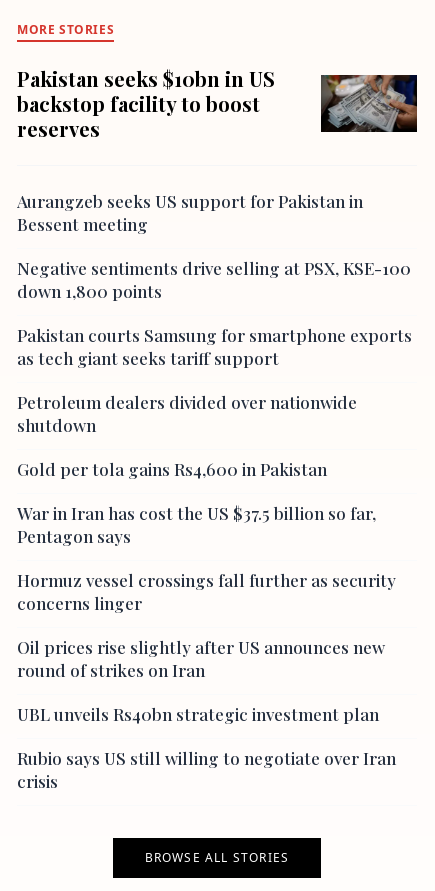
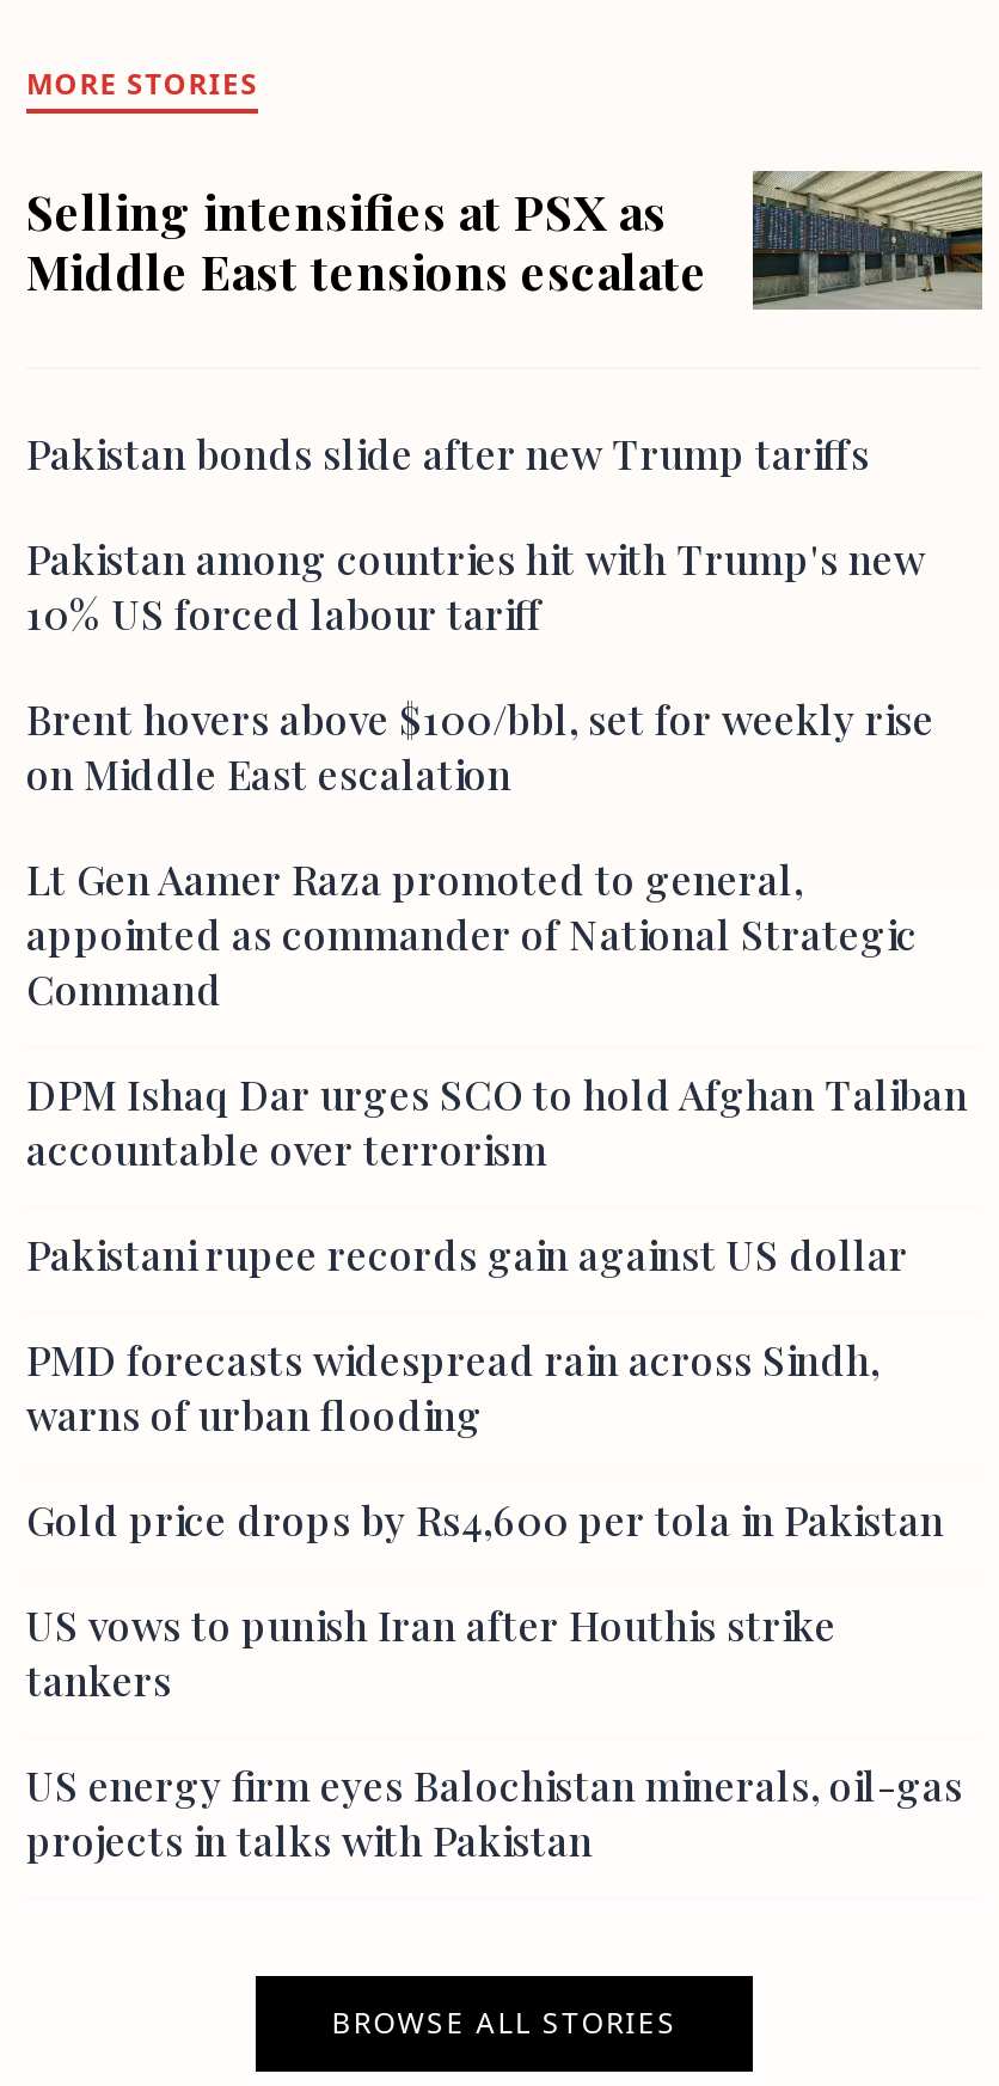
- Pakistan seeks $10bn in US
- backstop facility to boost
- reserves
+ Selling intensifies at PSX as
+ Middle East tensions escalate

- [image]
+ [image]

- Aurangzeb seeks US support for Pakistan in
- Bessent meeting
+ Pakistan bonds slide after new Trump tariffs

- Negative sentiments drive selling at PSX, KSE-100
- down 1,800 points
+ Pakistan among countries hit with Trump's new
+ 10% US forced labour tariff

- Pakistan courts Samsung for smartphone exports
- as tech giant seeks tariff support
+ Brent hovers above $100/bbl, set for weekly rise
+ on Middle East escalation

- Petroleum dealers divided over nationwide
- shutdown
+ Lt Gen Aamer Raza promoted to general,
+ appointed as commander of National Strategic
+ Command

- Gold per tola gains Rs4,600 in Pakistan
+ DPM Ishaq Dar urges SCO to hold Afghan Taliban
+ accountable over terrorism

- War in Iran has cost the US $37.5 billion so far,
- Pentagon says
+ Pakistani rupee records gain against US dollar

- Hormuz vessel crossings fall further as security
- concerns linger
+ PMD forecasts widespread rain across Sindh,
+ warns of urban flooding

- Oil prices rise slightly after US announces new
- round of strikes on Iran
+ Gold price drops by Rs4,600 per tola in Pakistan

- UBL unveils Rs40bn strategic investment plan
+ US vows to punish Iran after Houthis strike
+ tankers

- Rubio says US still willing to negotiate over Iran
- crisis
+ US energy firm eyes Balochistan minerals, oil-gas
+ projects in talks with Pakistan
